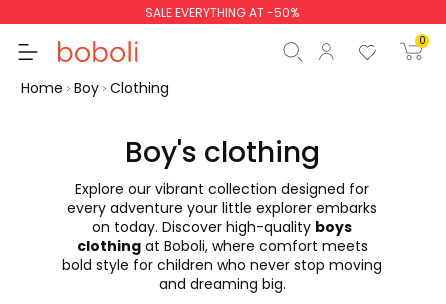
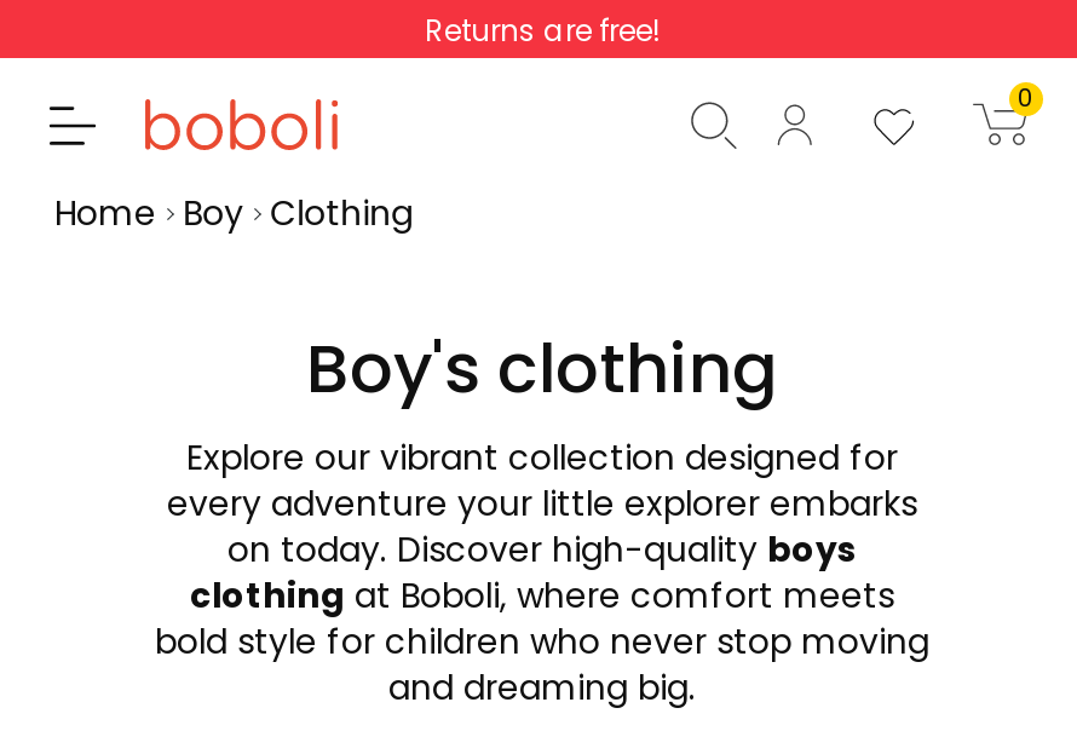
- SALE EVERYTHING AT -50%
+ Returns are free!
